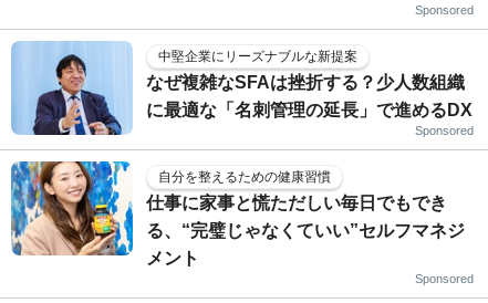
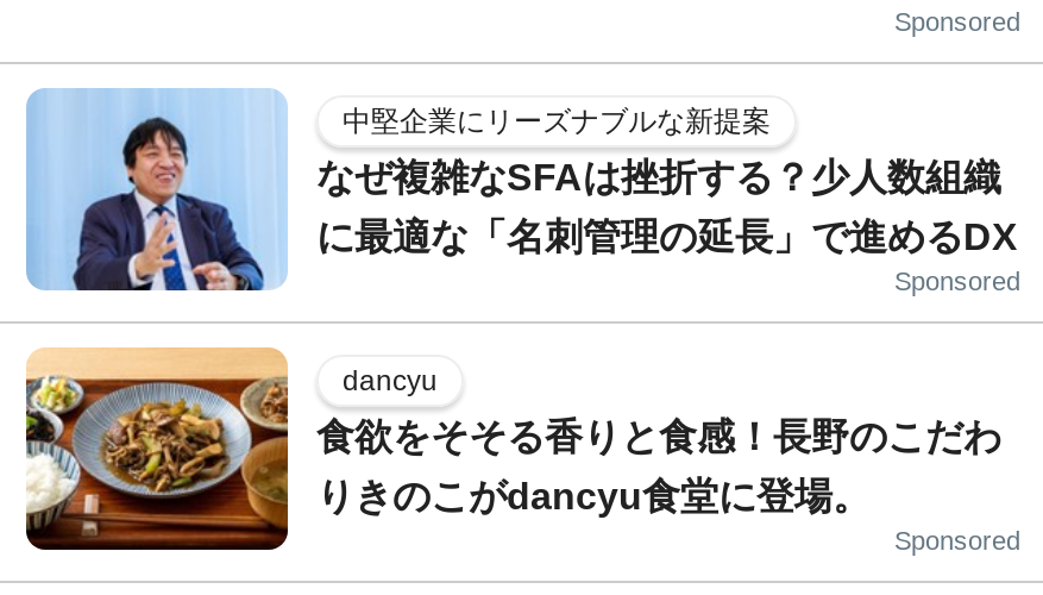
- [image]
- 自分を整えるための健康習慣
- 仕事に家事と慌ただしい毎日でもでき
- る、“完璧じゃなくていい”セルフマネジ
- メント
+ [image]
+ dancyu
+ 食欲をそそる香りと食感！長野のこだわ
+ りきのこがdancyu食堂に登場。
